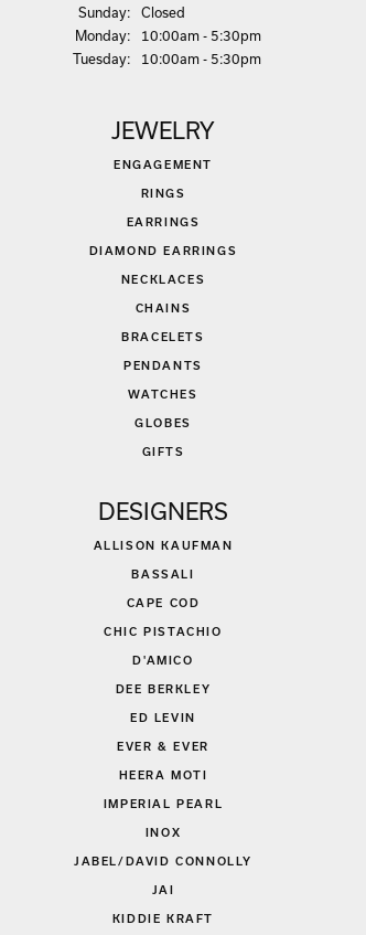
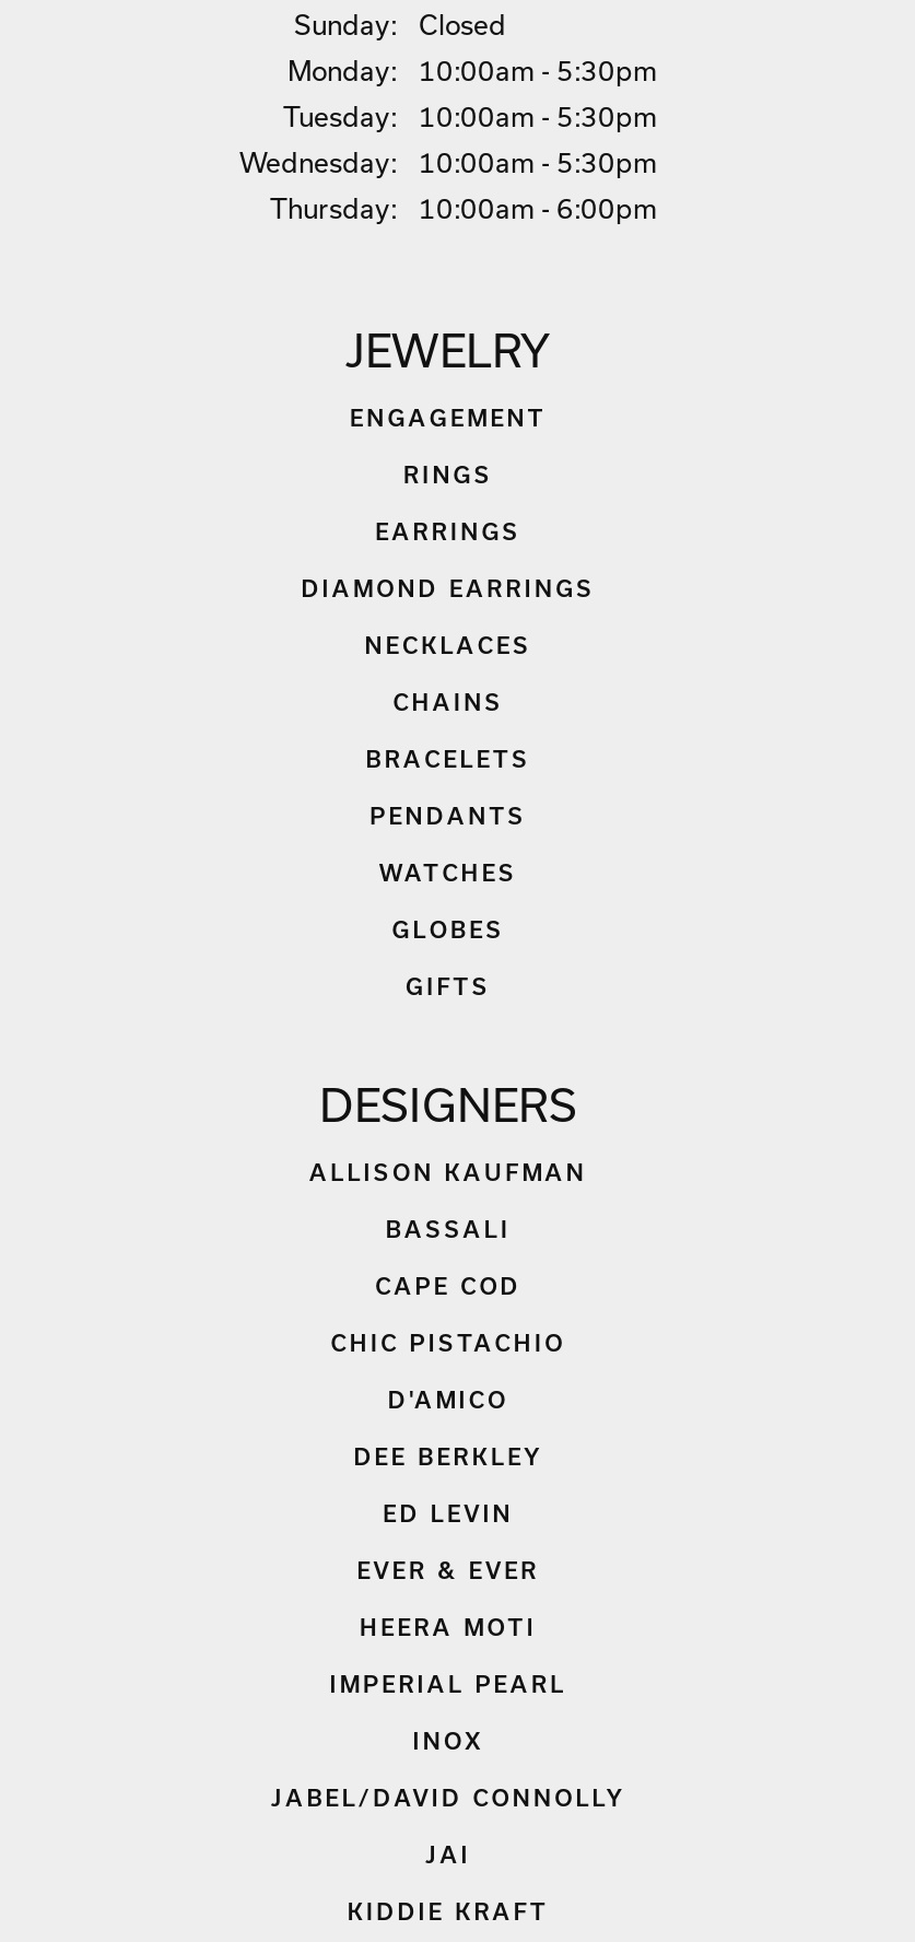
+ Wednesday:
+ 10:00am - 5:30pm
+ Thu rsday:
+ 10:00am - 6:00pm
